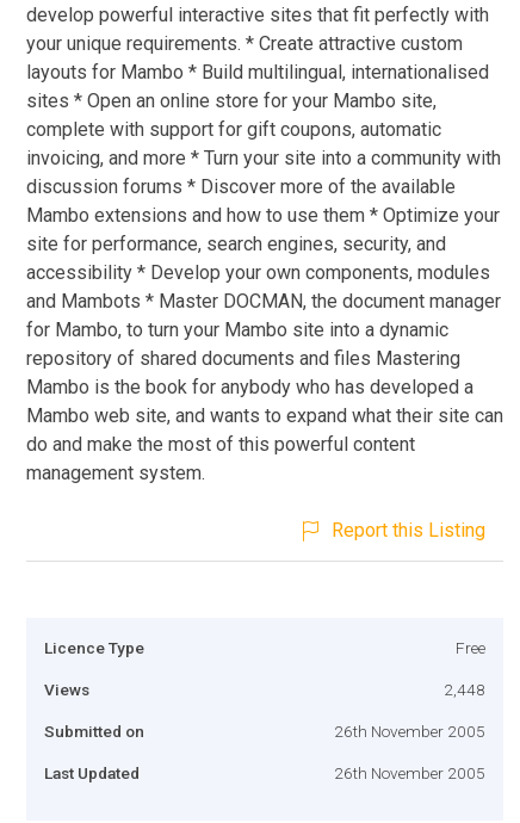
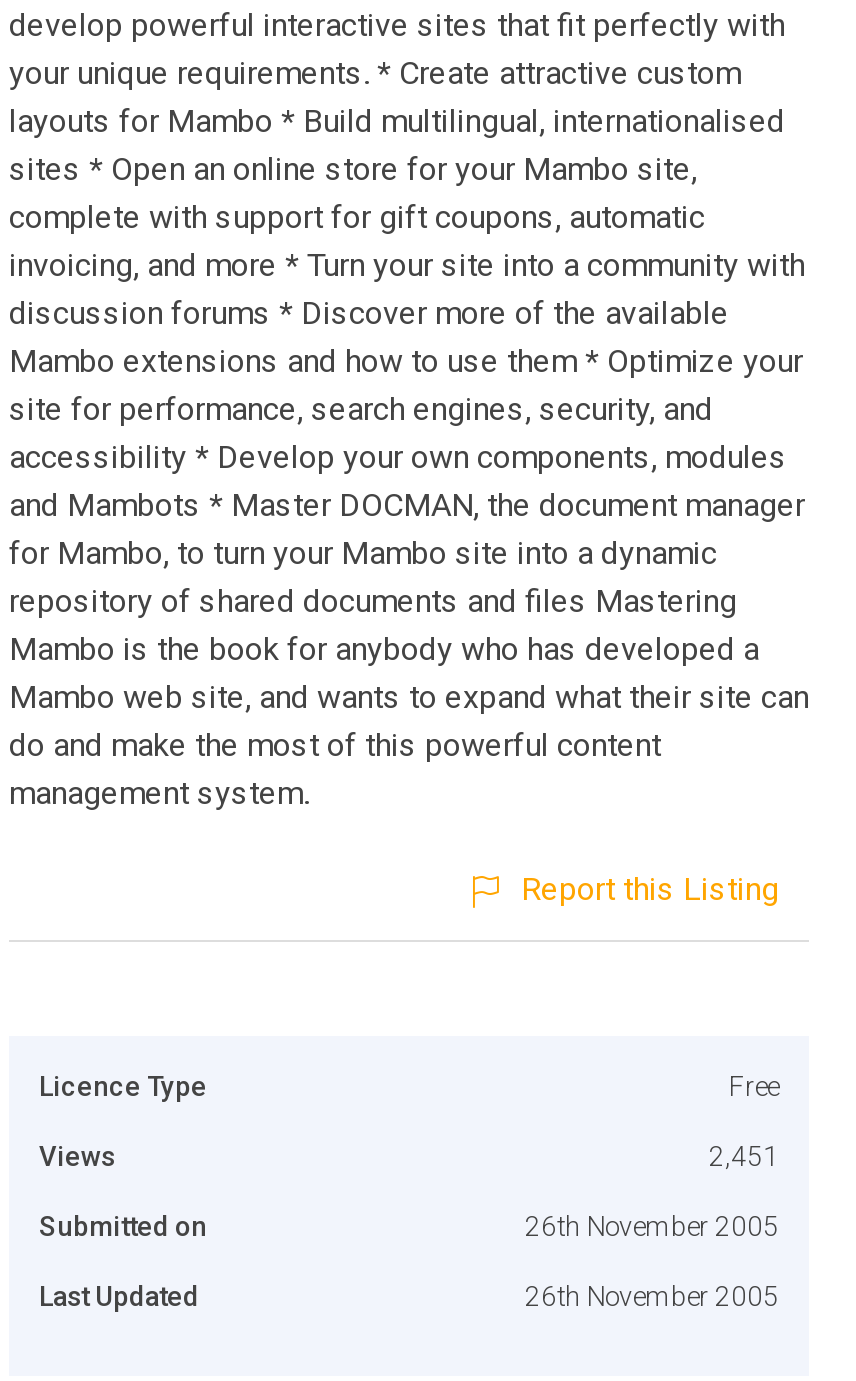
- 2,448
+ 2,451
